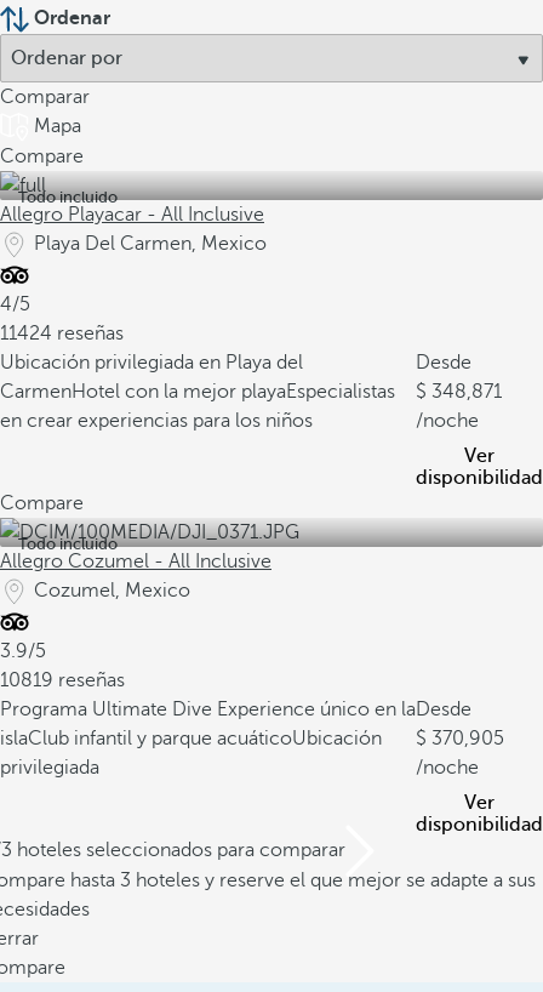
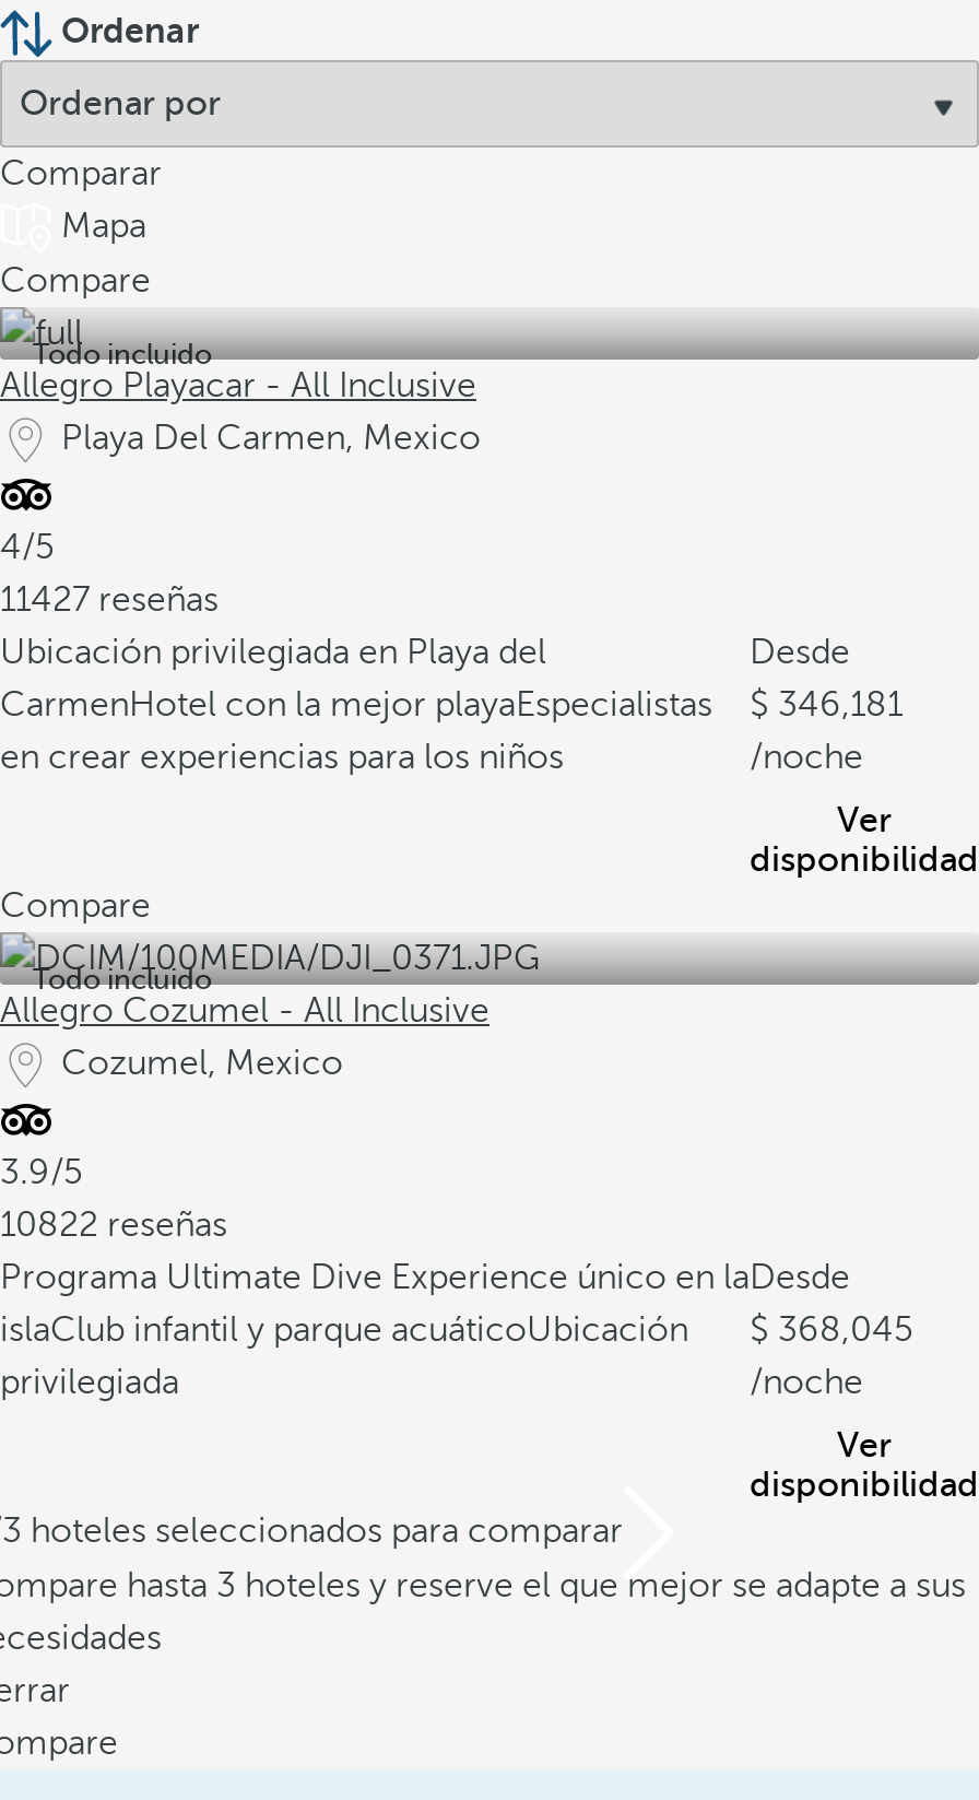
- 11424 reseñas
+ 11427 reseñas

- CarmenHotel con la mejor playaEspecialistas 348,871
+ CarmenHotel con la mejor playaEspecialistas 346,181

- 10819 reseñas
+ 10822 reseñas

- 370,905
+ 368,045
